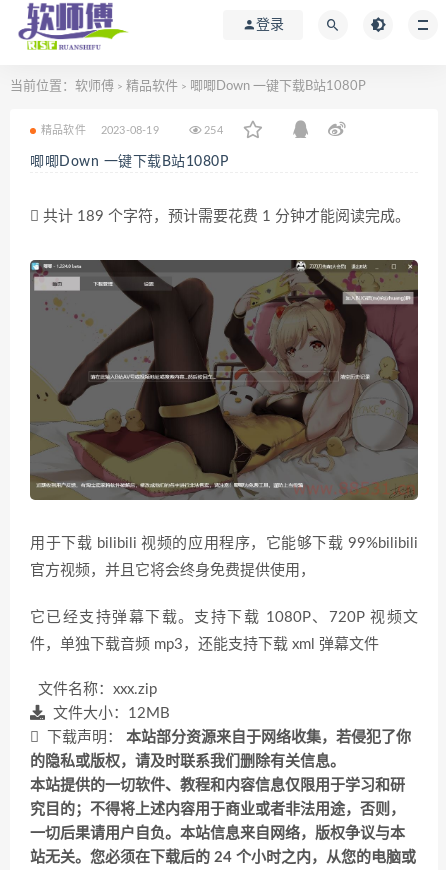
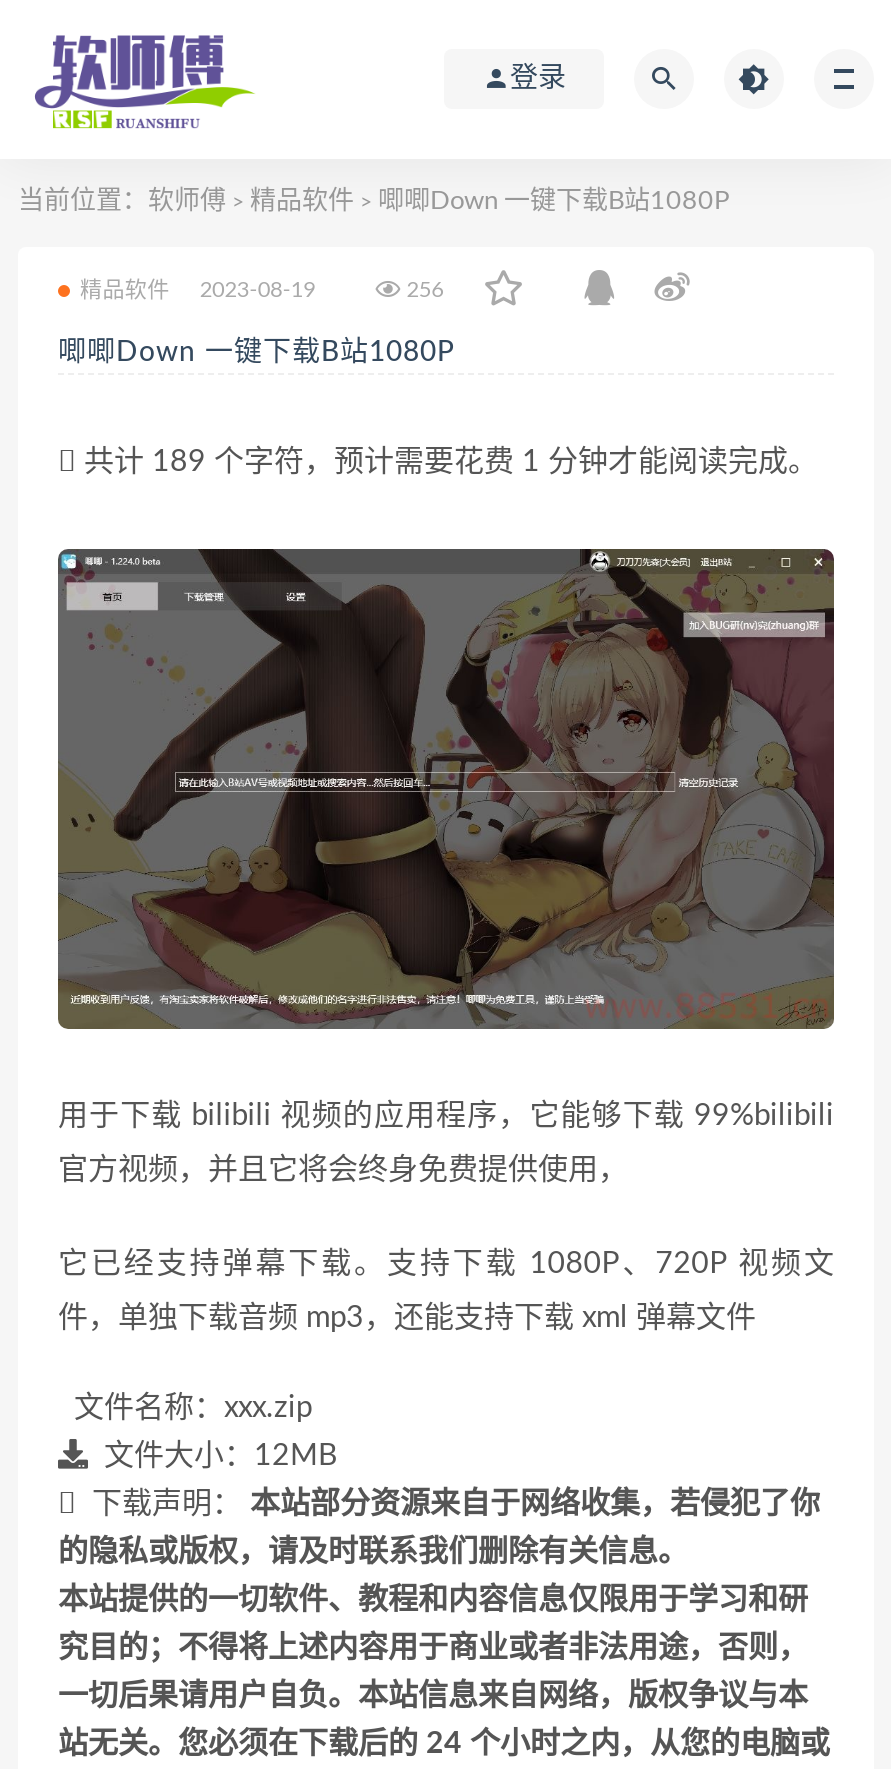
- 254
+ 256
